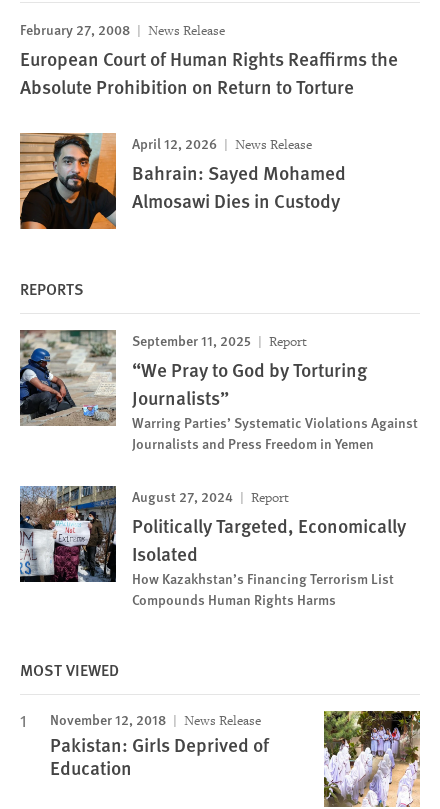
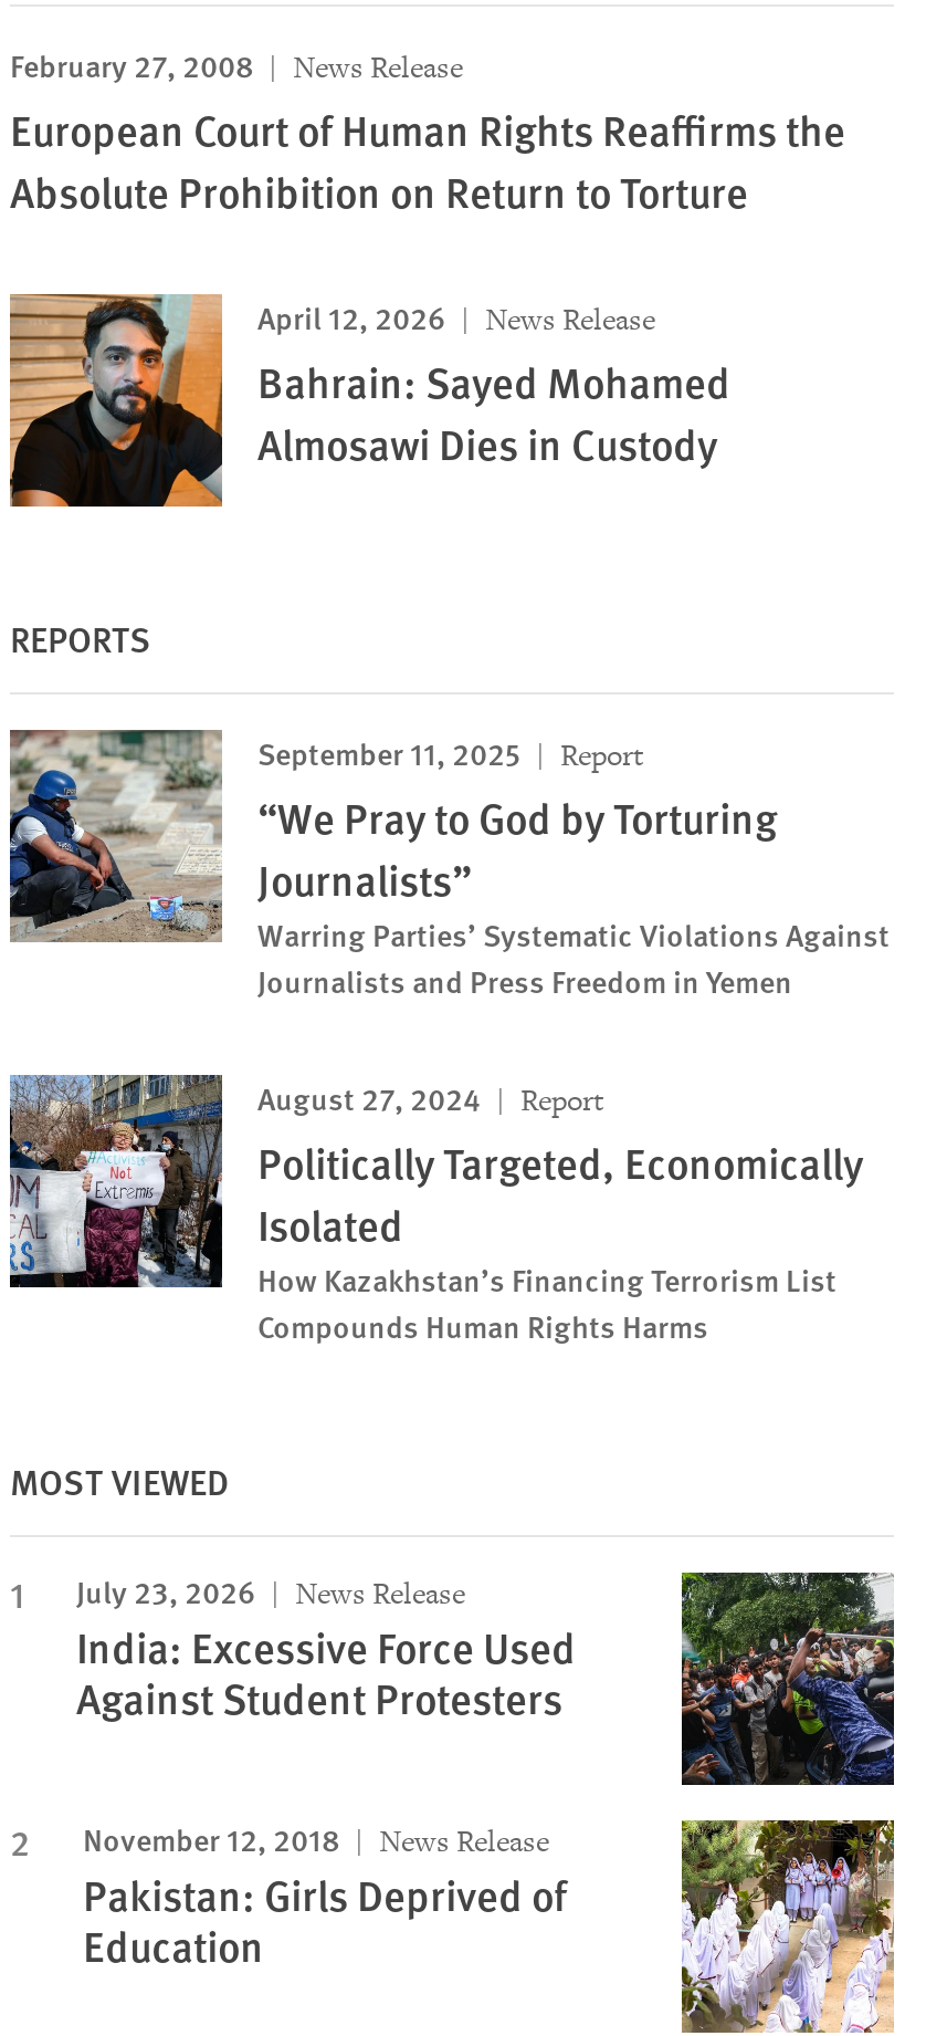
+ July 23, 2026
+ News Release
+ India: Excessive Force Used
+ Against Student Protesters

+ [image]
